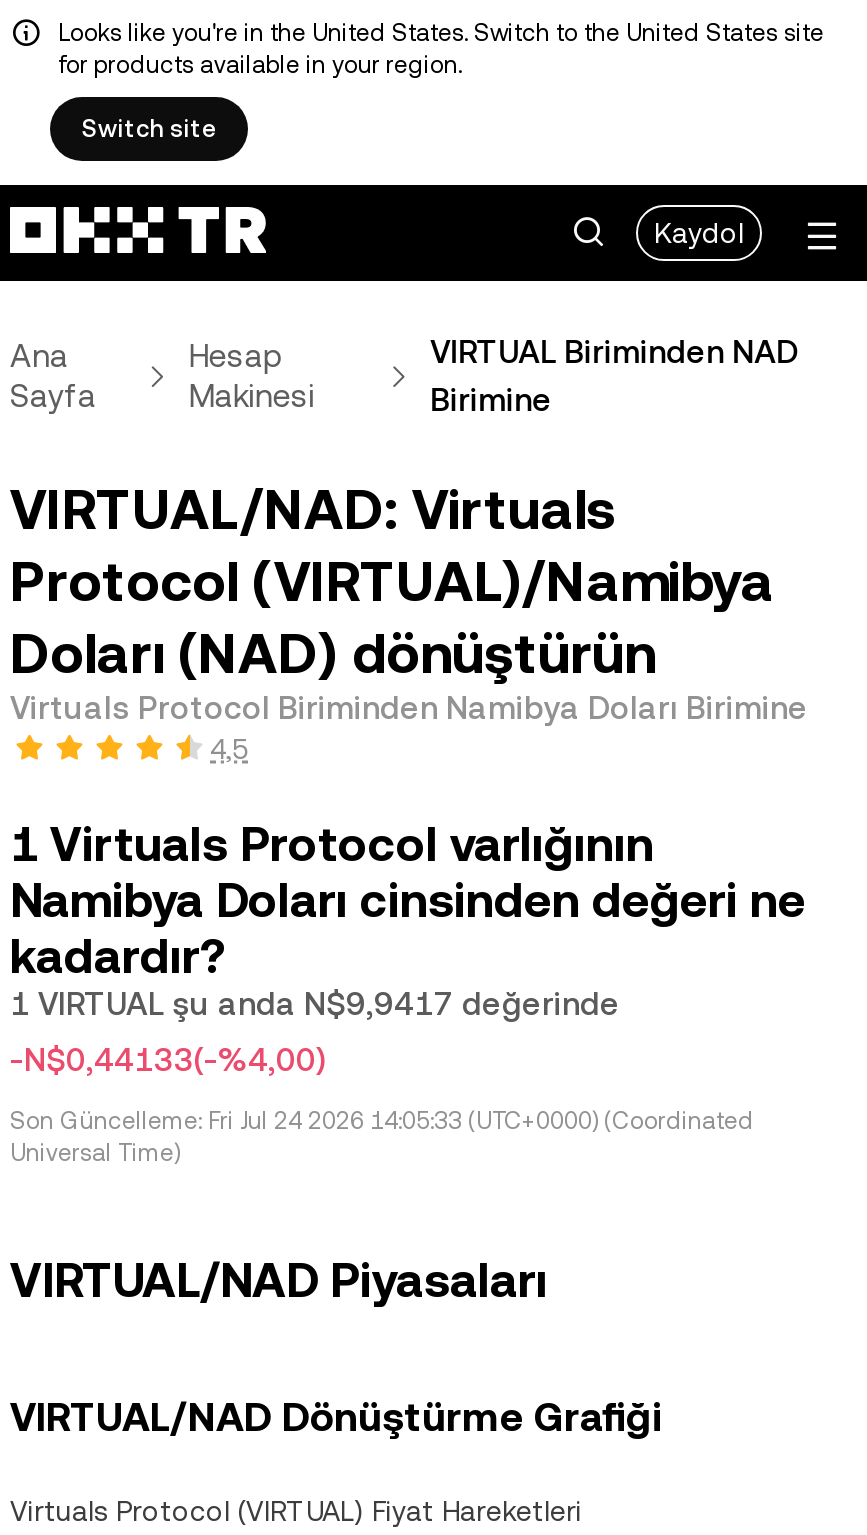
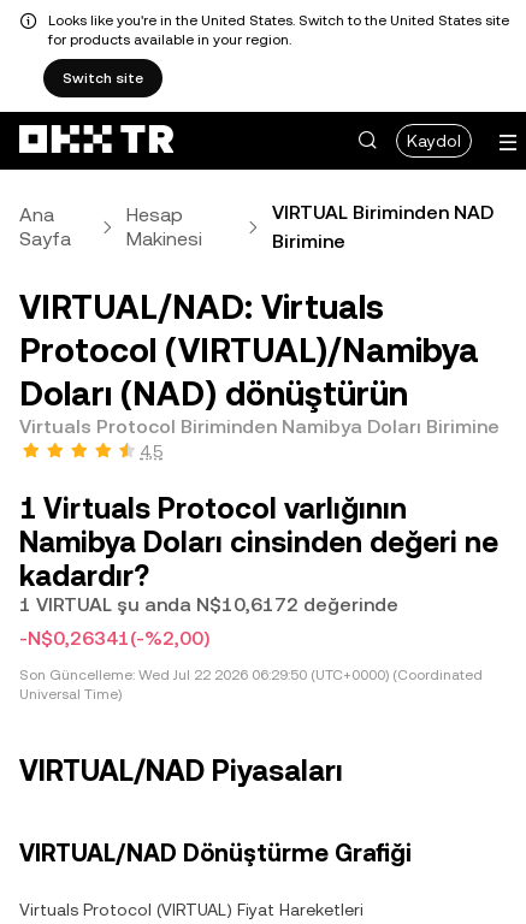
- 1 VIRTUAL şu anda N$9,9417 değerinde
+ 1 VIRTUAL şu anda N$10,6172 değerinde

- -N$0,44133(-%4,00)
+ -N$0,26341(-%2,00)

- Son Güncelleme: Fri Jul 24 2026 14:05:33 (UTC+0000) (Coordinated
+ Son Güncelleme: Wed Jul 22 2026 06:29:50 (UTC+0000) (Coordinated
